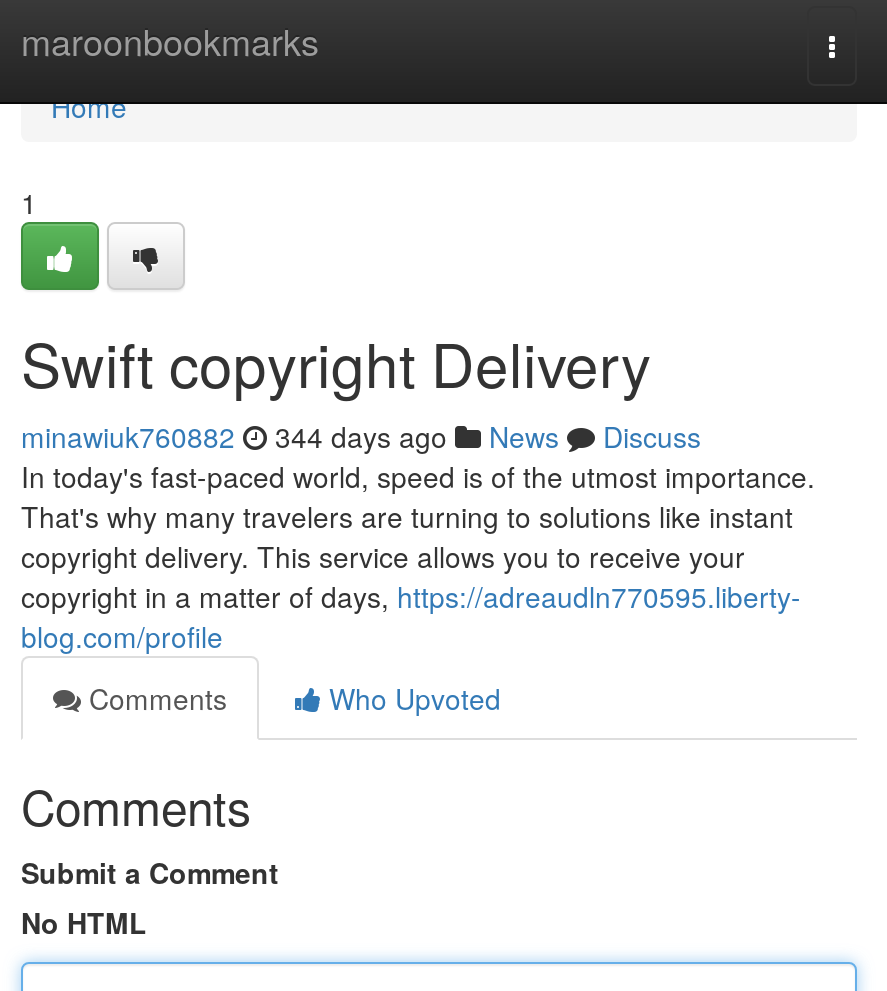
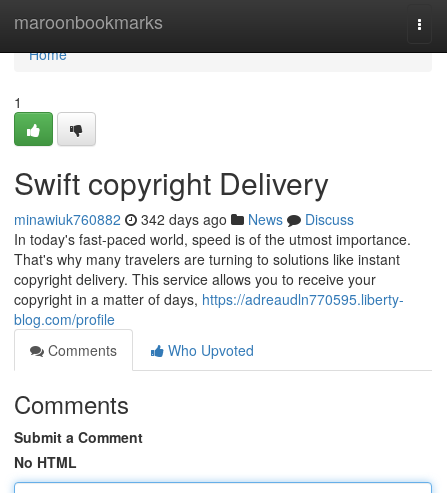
- minawiuk760882 344 days ago News Discuss
+ minawiuk760882 342 days ago News Discuss
